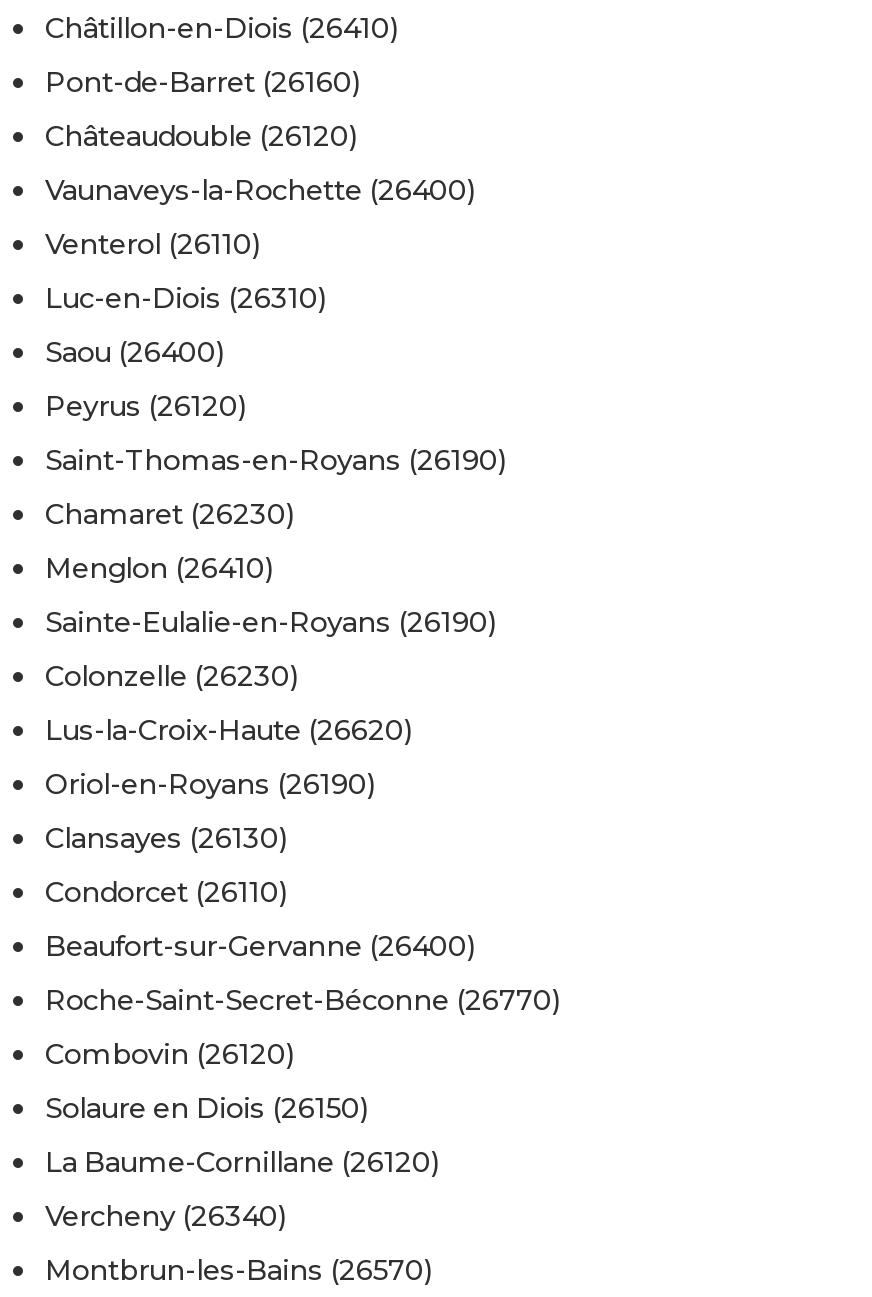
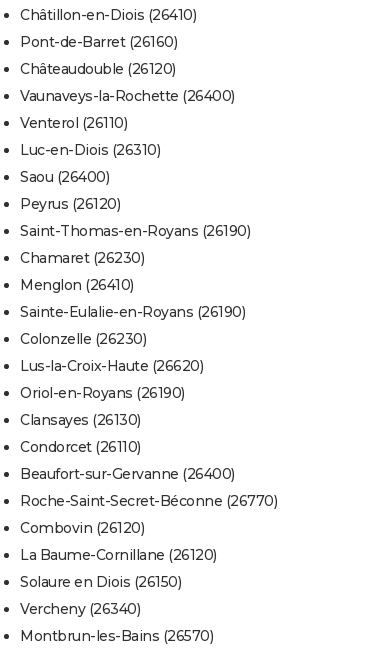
moved down: Solaure en Diois (26150)

moved up: La Baume-Cornillane (26120)
